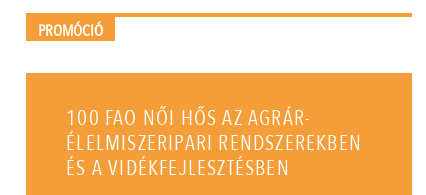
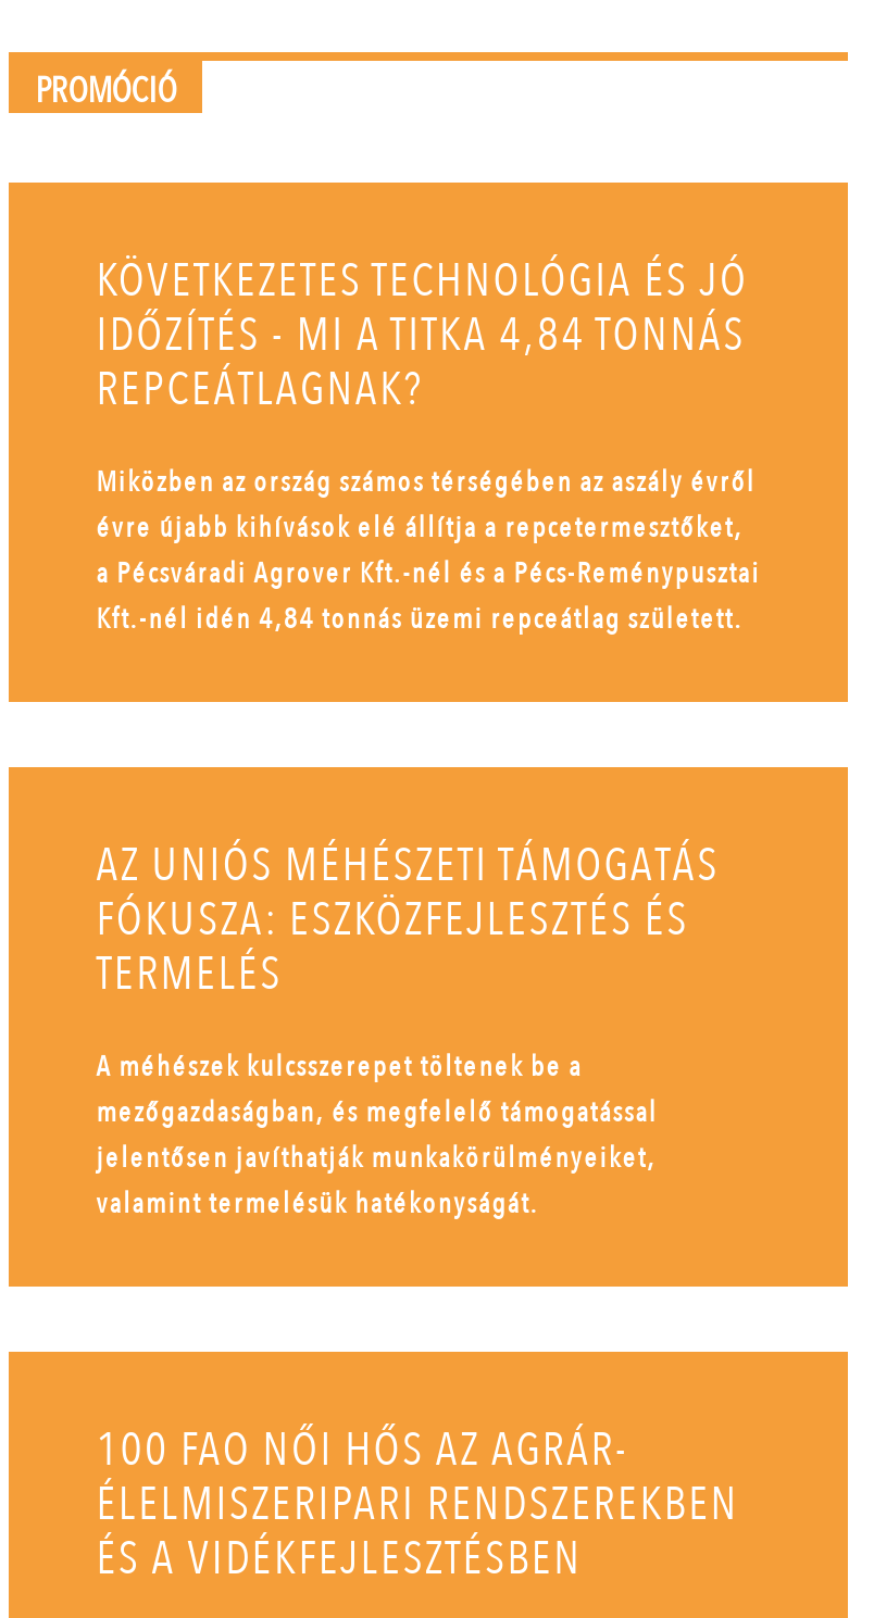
+ KÖVETKEZETES TECHNOLÓGIA ÉS JÓ
+ IDŐZÍTÉS - MI A TITKA 4,84 TONNÁS
+ REPCEÁTLAGNAK?
+ Miközben az ország számos térségében az aszály évről
+ évre újabb kihívások elé állítja a repcetermesztőket,
+ a Pécsváradi Agrover Kft.-nél és a Pécs-Reménypusztai
+ Kft.-nél idén 4,84 tonnás üzemi repceátlag született.

+ AZ UNIÓS MÉHÉSZETI TÁMOGATÁS
+ FÓKUSZA: ESZKÖZFEJLESZTÉS ÉS
+ TERMELÉS
+ A méhészek kulcsszerepet töltenek be a
+ mezőgazdaságban, és megfelelő támogatással
+ jelentősen javíthatják munkakörülményeiket,
+ valamint termelésük hatékonyságát.
